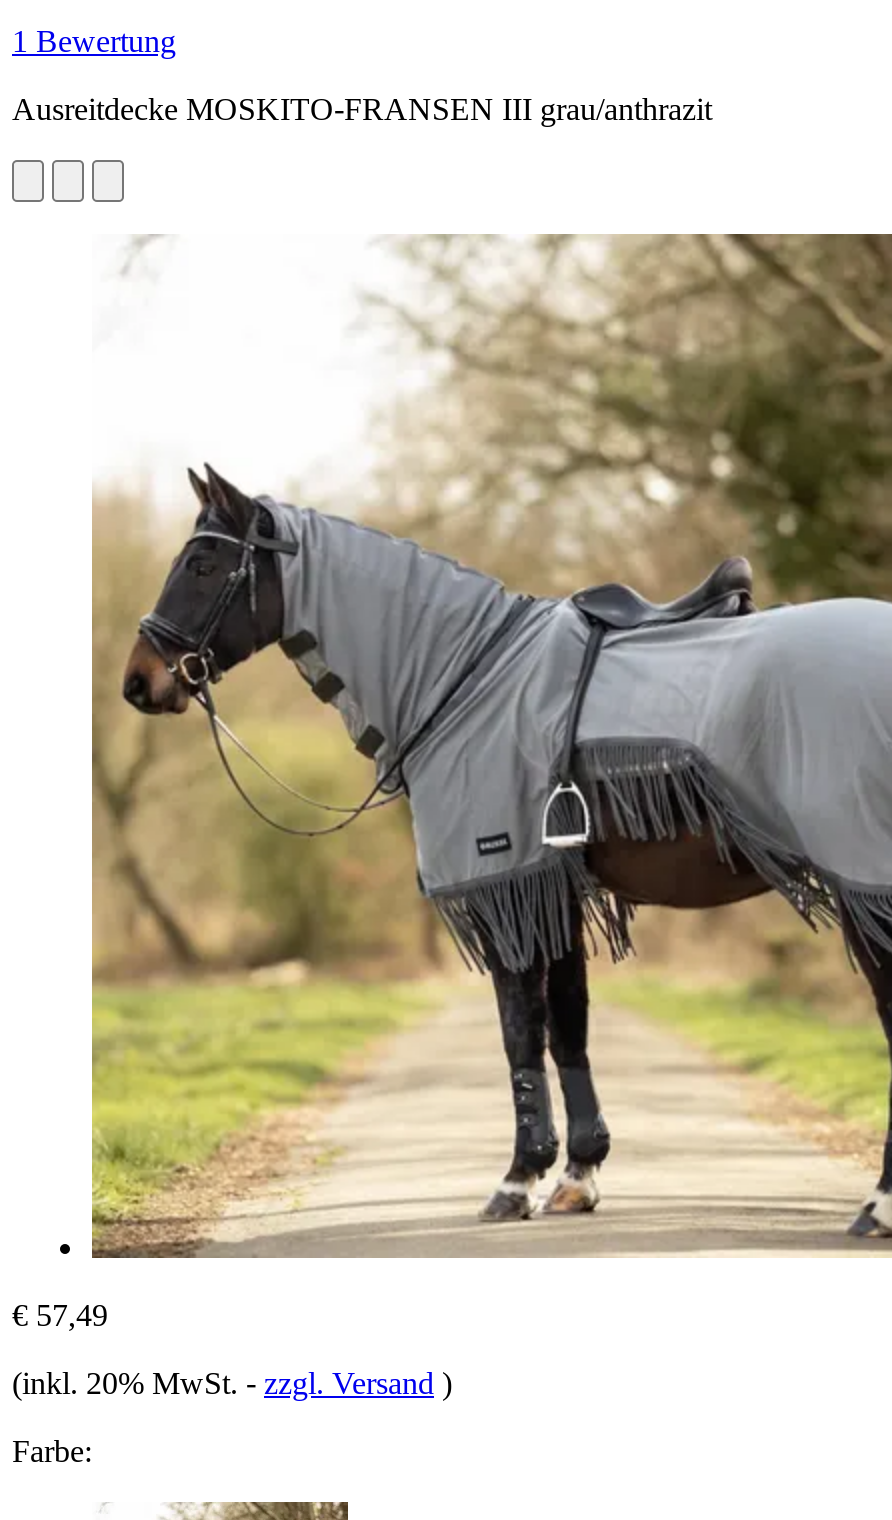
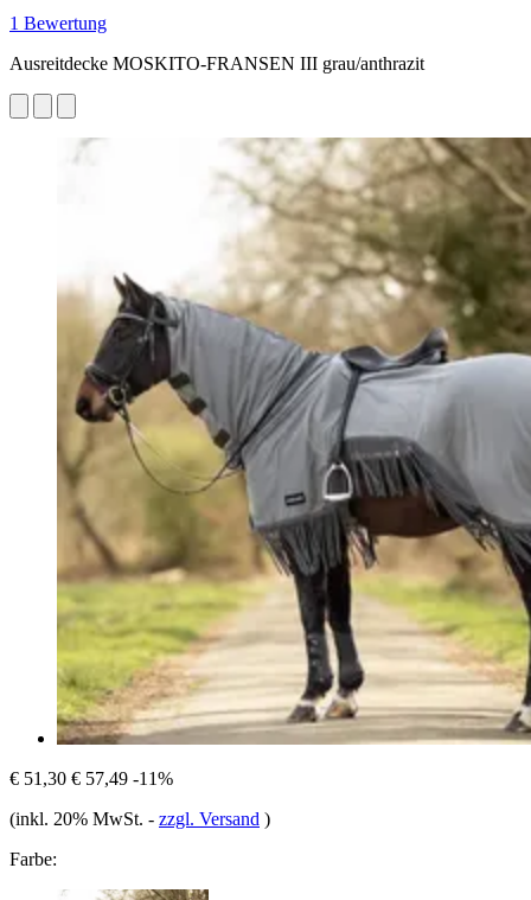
- € 57,49
+ € 51,30 € 57,49 -11%
